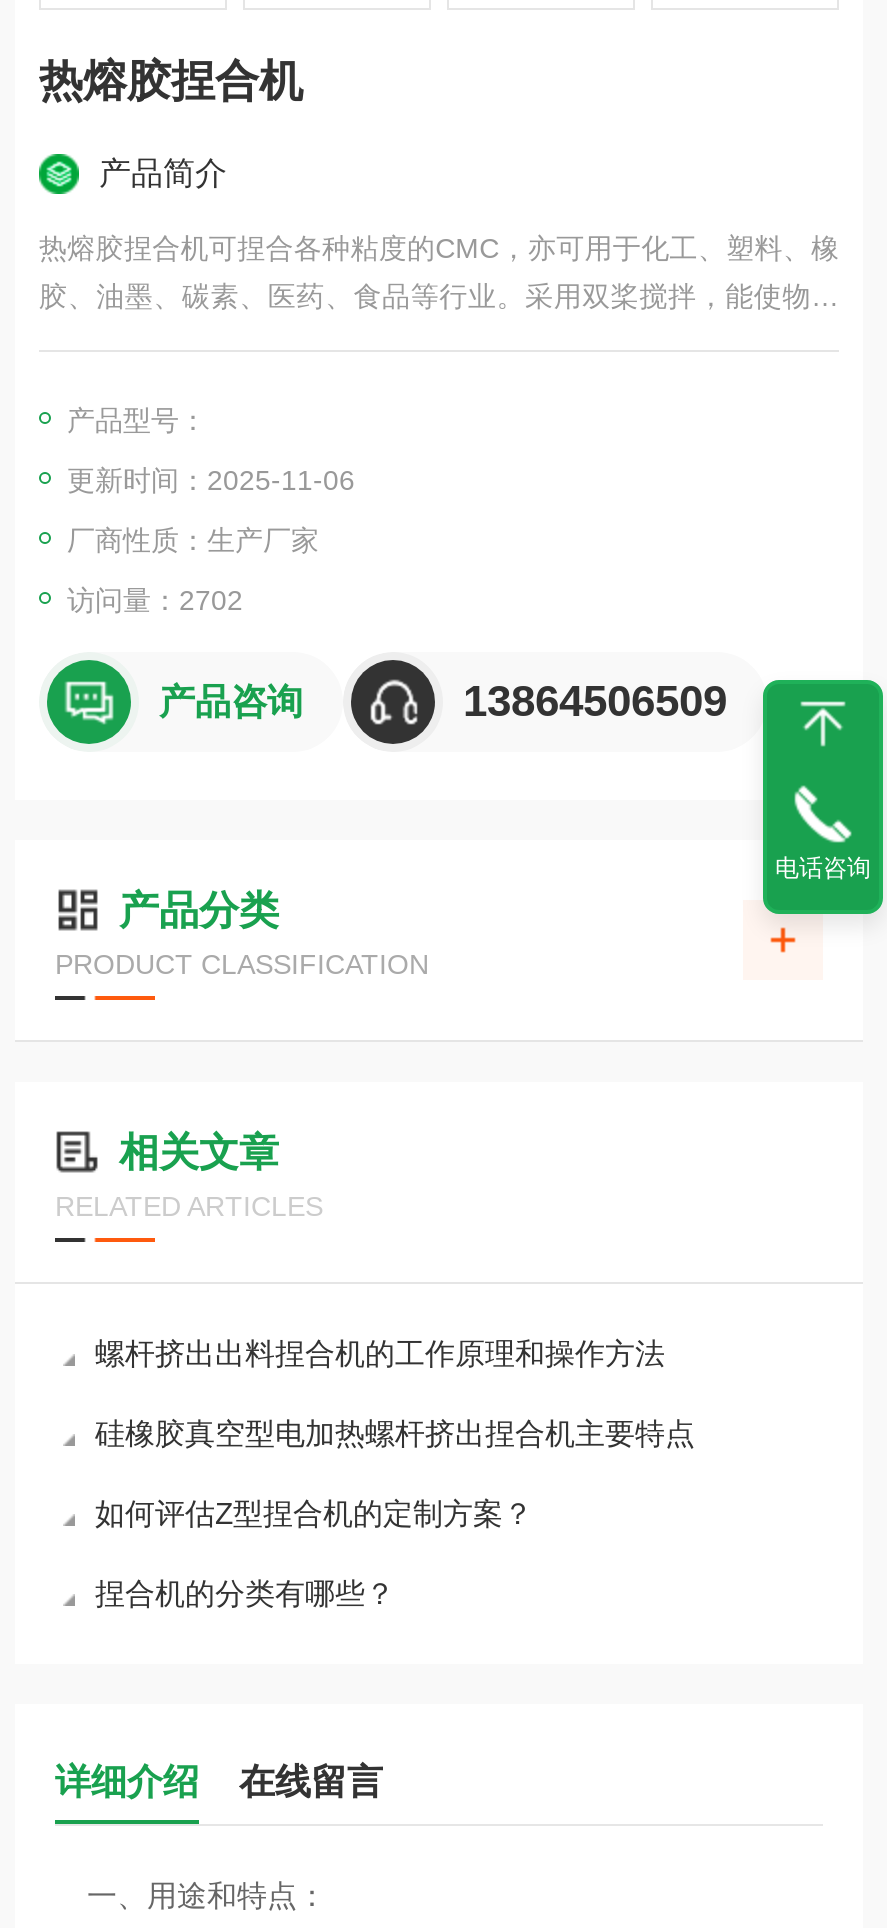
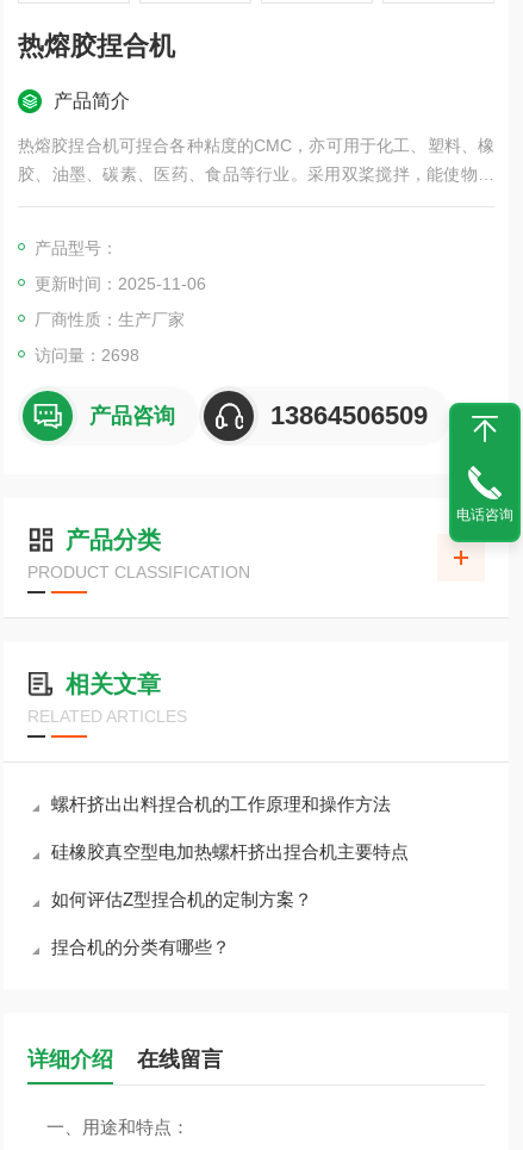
- 访问量：2702
+ 访问量：2698
